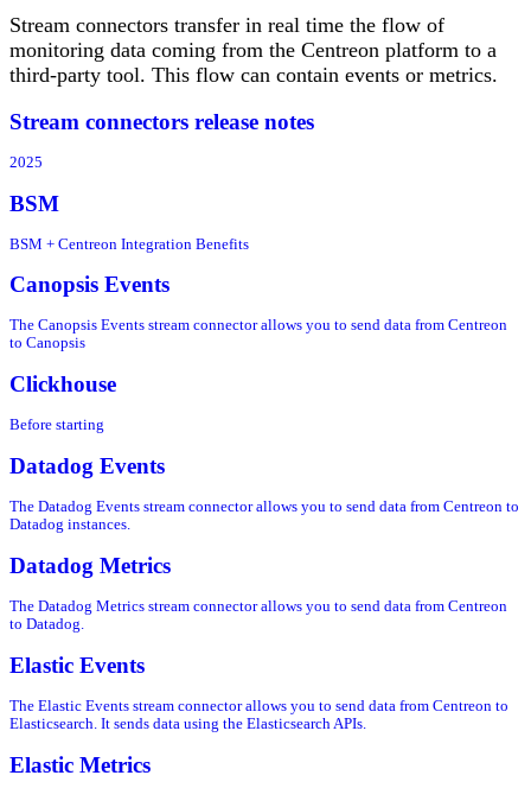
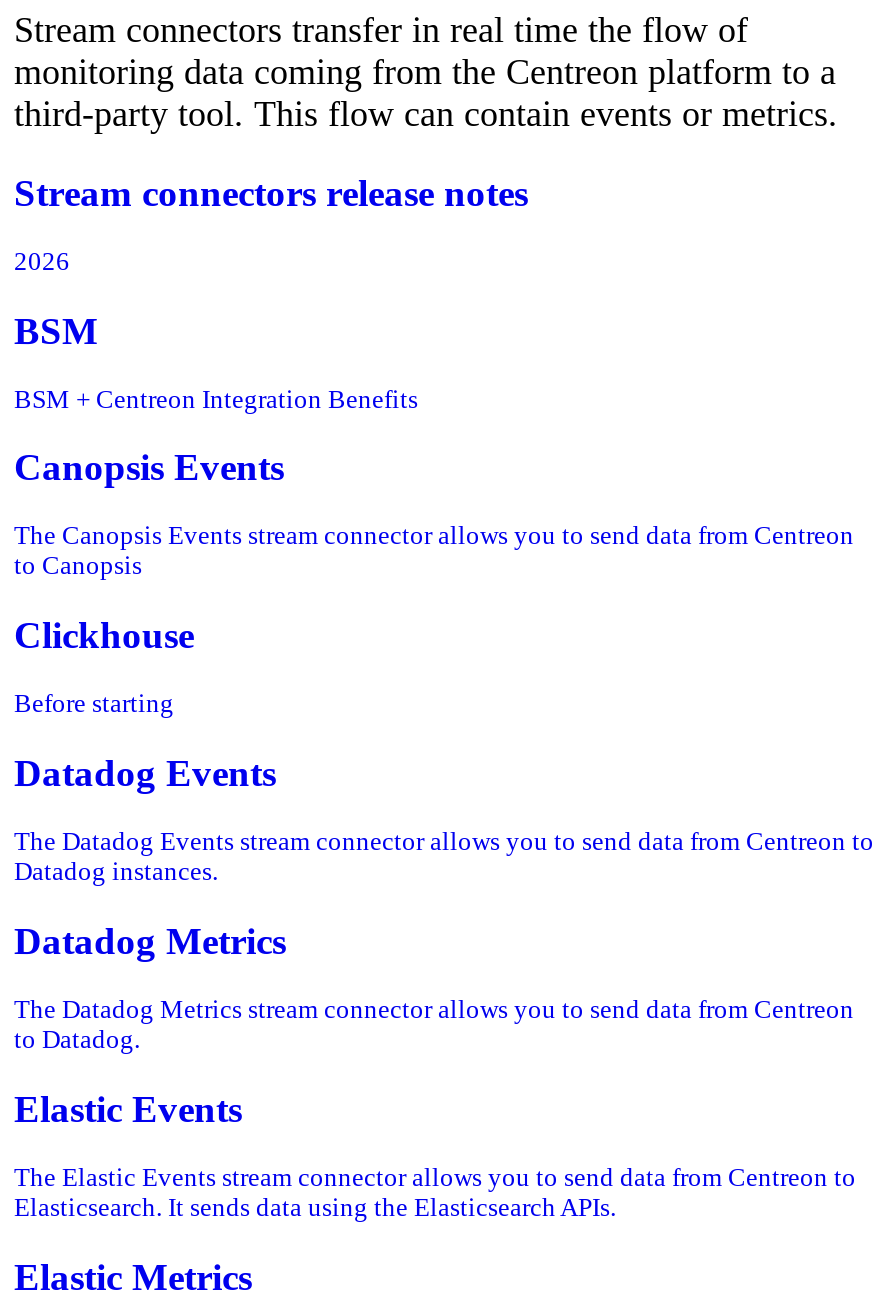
- 2025
+ 2026
